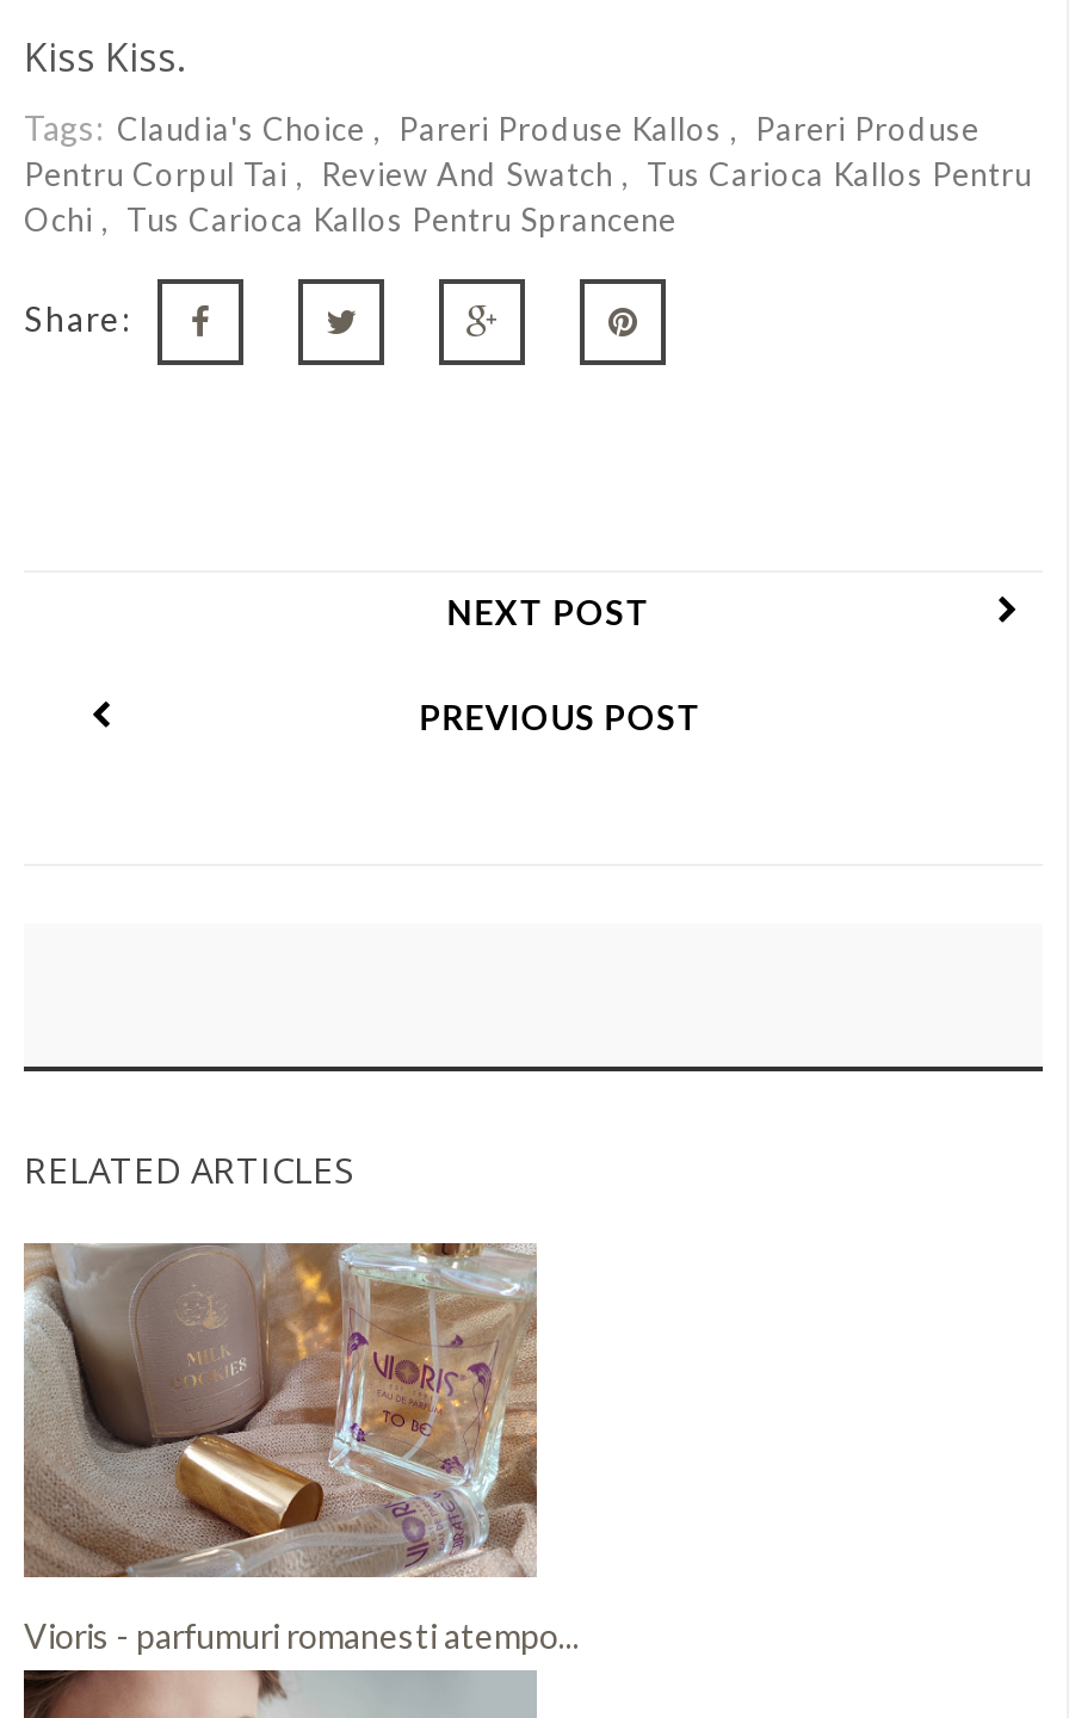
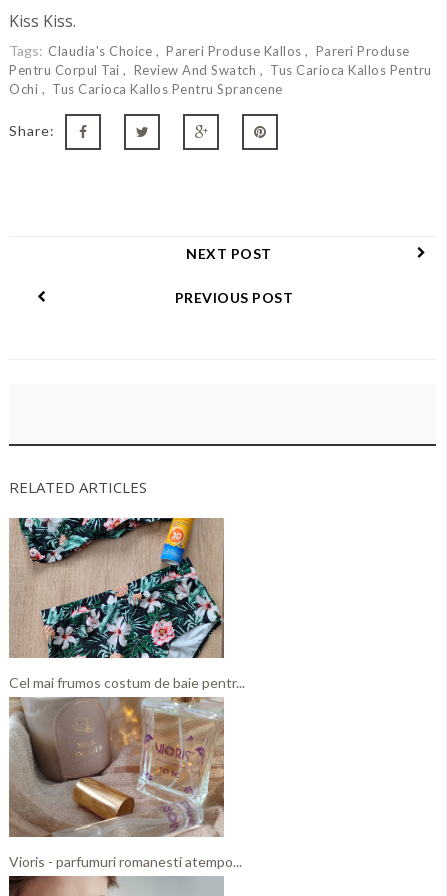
+ [image]
+ Cel mai frumos costum de baie pentr...
